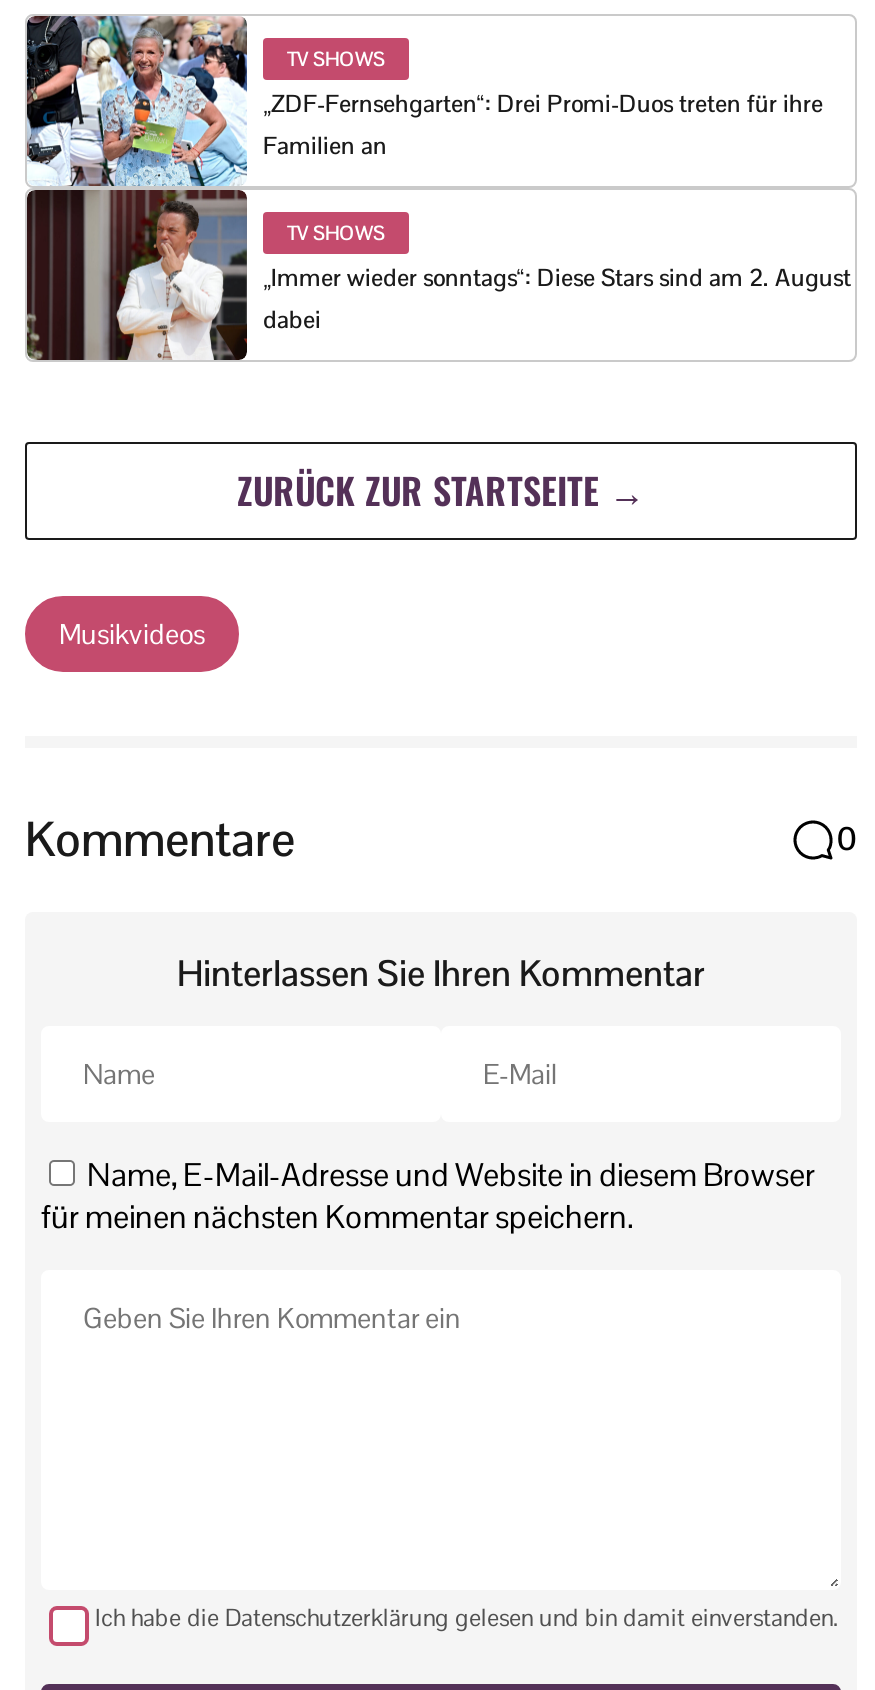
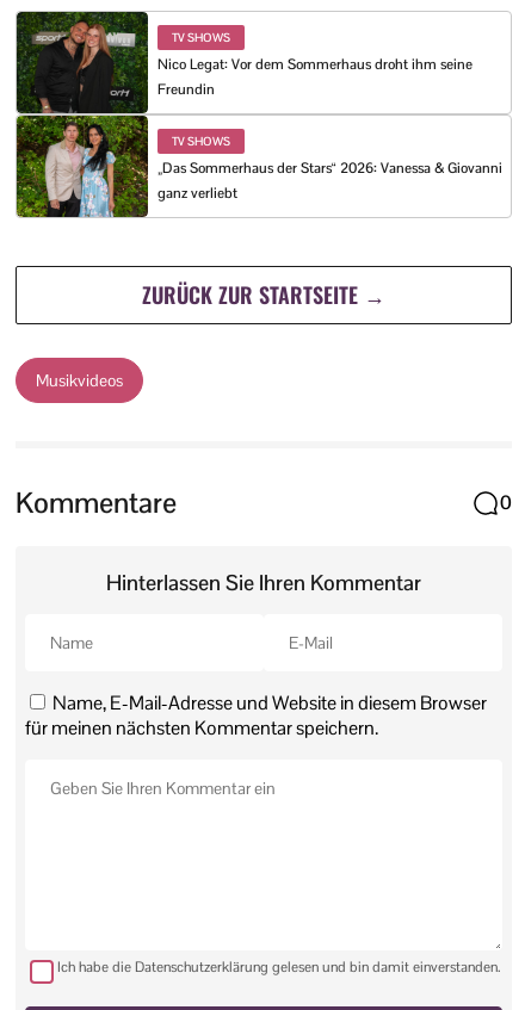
- [image]
- „ZDF-Fernsehgarten“: Drei Promi-Duos treten für ihre
- Familien an
+ [image]
+ Nico Legat: Vor dem Sommerhaus droht ihm seine
+ Freundin

- „Immer wieder sonntags“: Diese Stars sind am 2. August
- dabei
+ „Das Sommerhaus der Stars“ 2026: Vanessa & Giovanni
+ ganz verliebt
